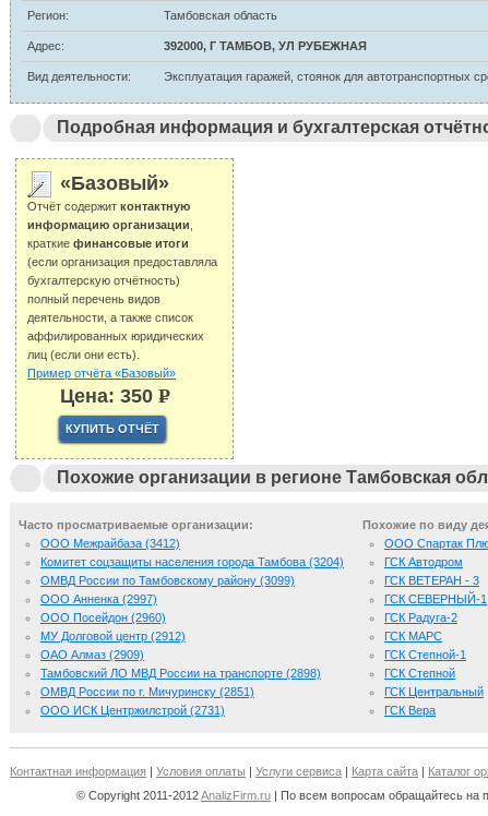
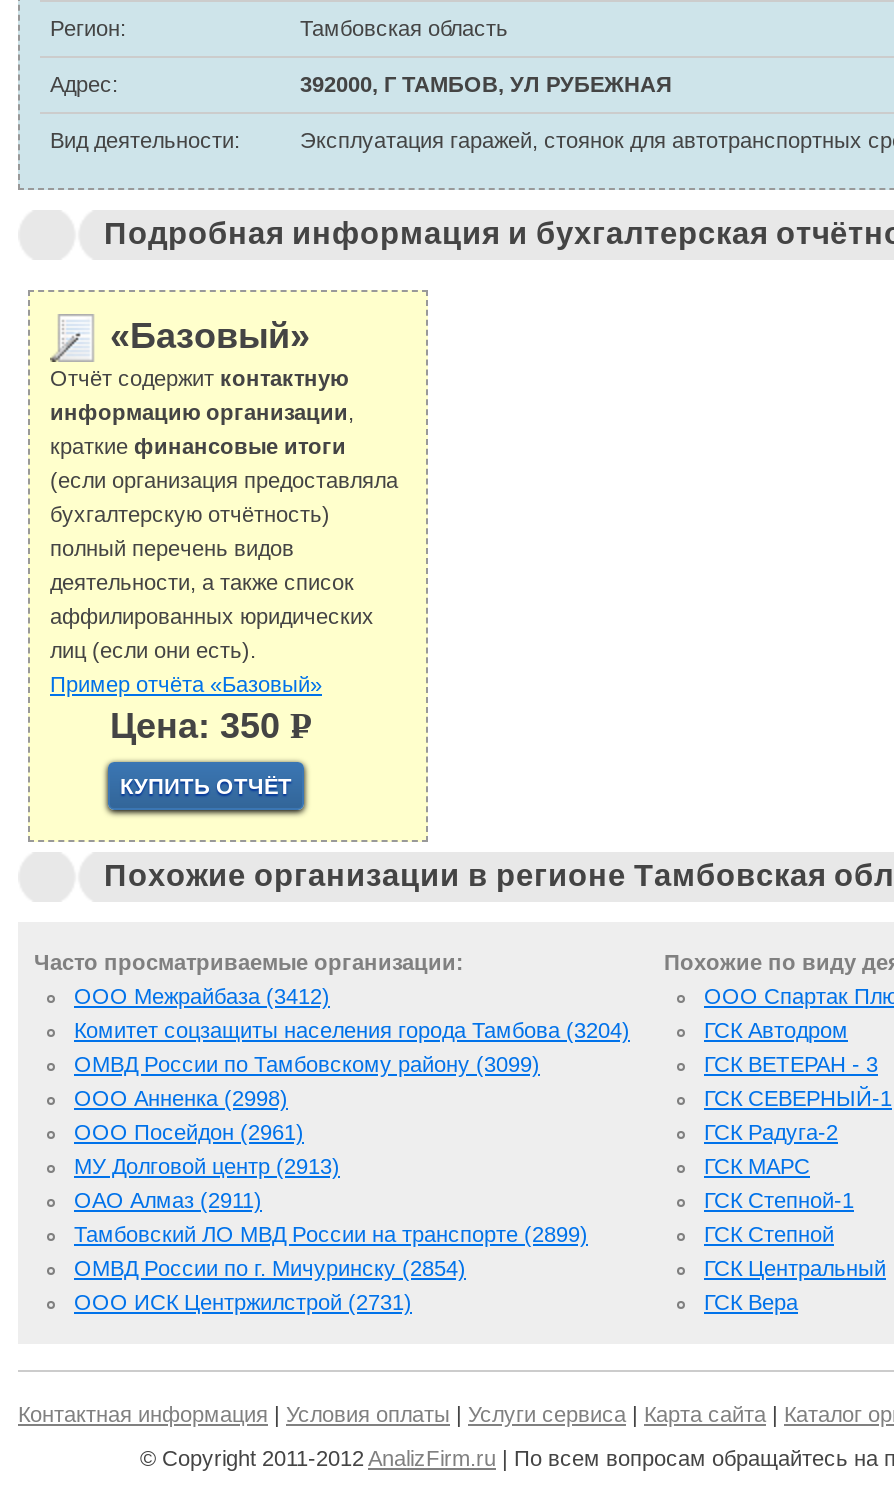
- ООО Анненка (2997)
+ ООО Анненка (2998)

- ООО Посейдон (2960)
+ ООО Посейдон (2961)

- МУ Долговой центр (2912)
+ МУ Долговой центр (2913)

- ОАО Алмаз (2909)
+ ОАО Алмаз (2911)

- Тамбовский ЛО МВД России на транспорте (2898)
+ Тамбовский ЛО МВД России на транспорте (2899)

- ОМВД России по г. Мичуринску (2851)
+ ОМВД России по г. Мичуринску (2854)
